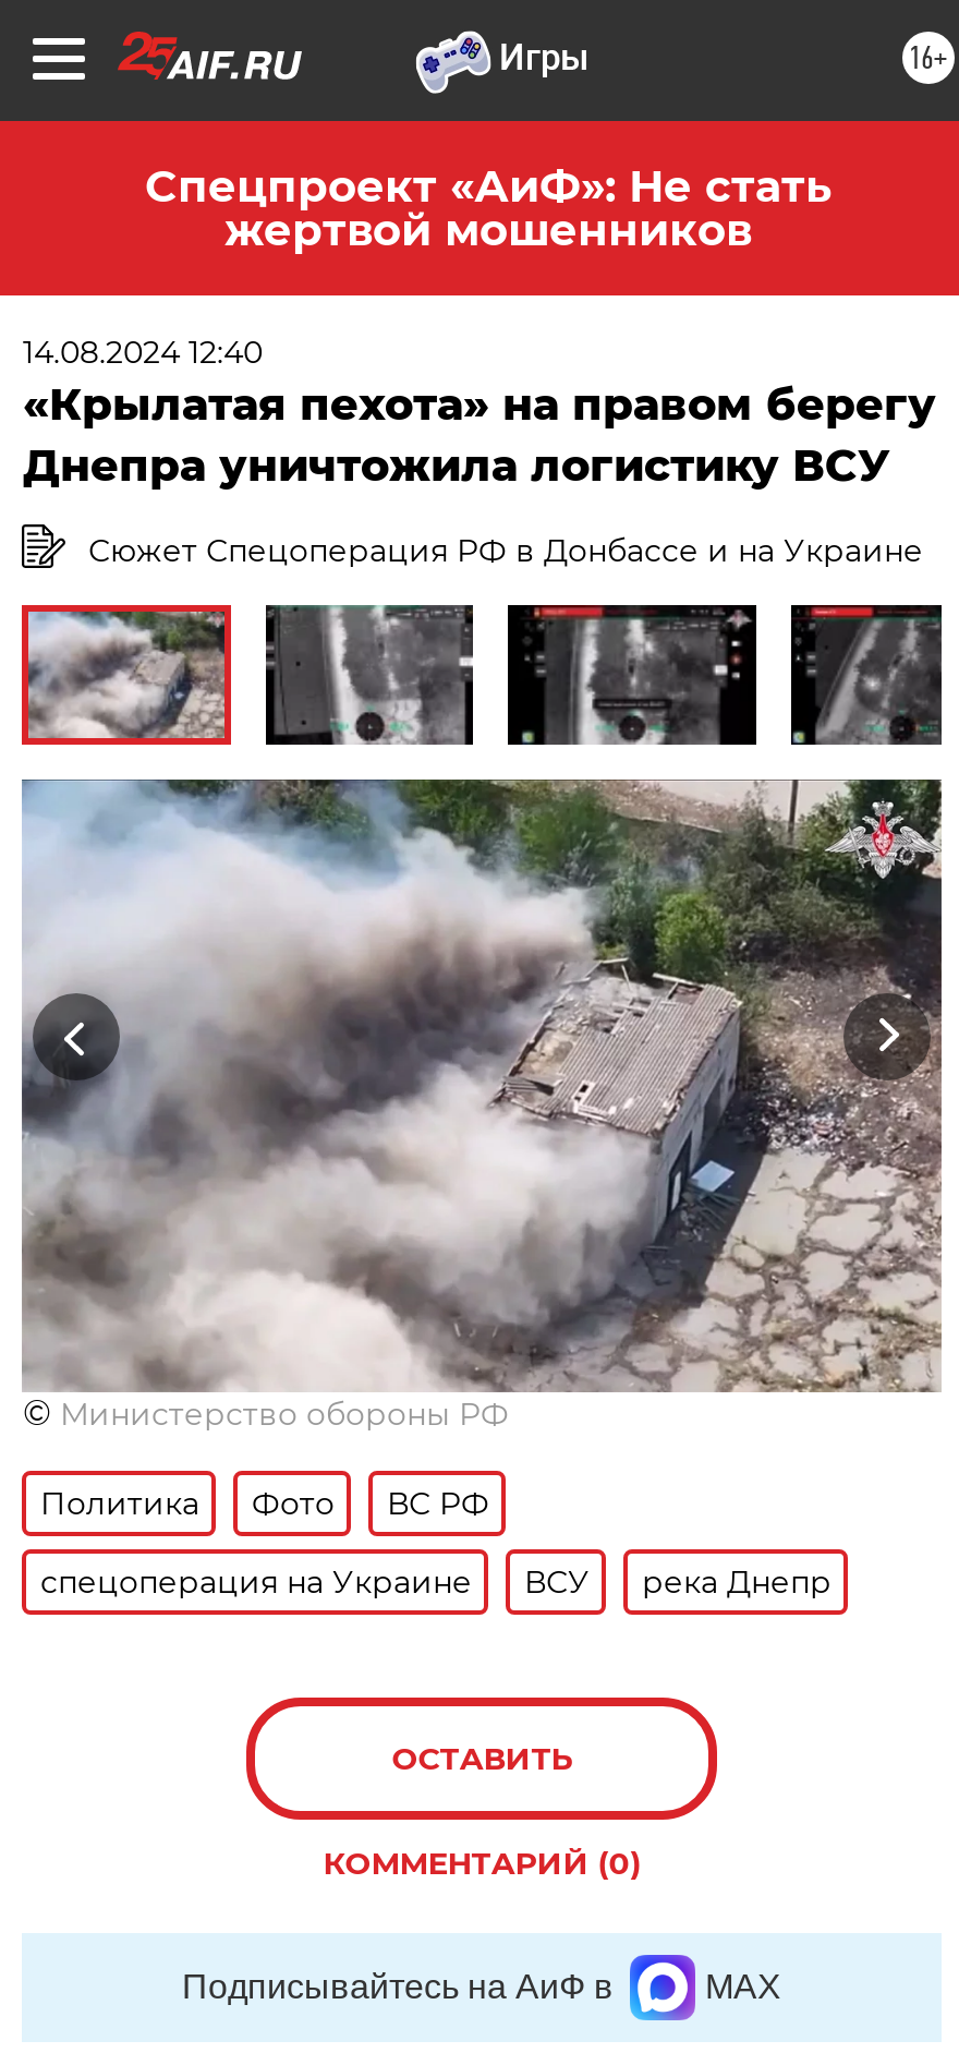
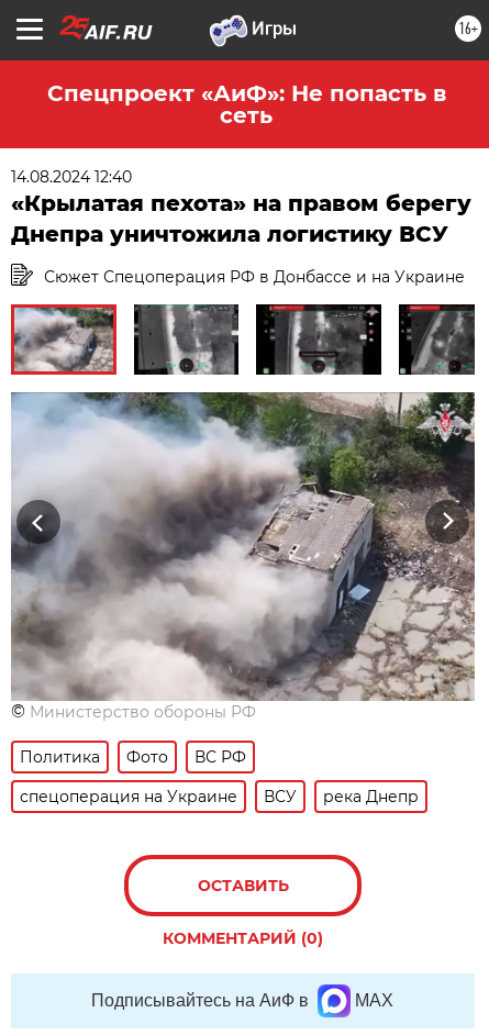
- Спецпроект «АиФ»: Не стать
- жертвой мошенников
+ Спецпроект «АиФ»: Не попасть в
+ сеть
